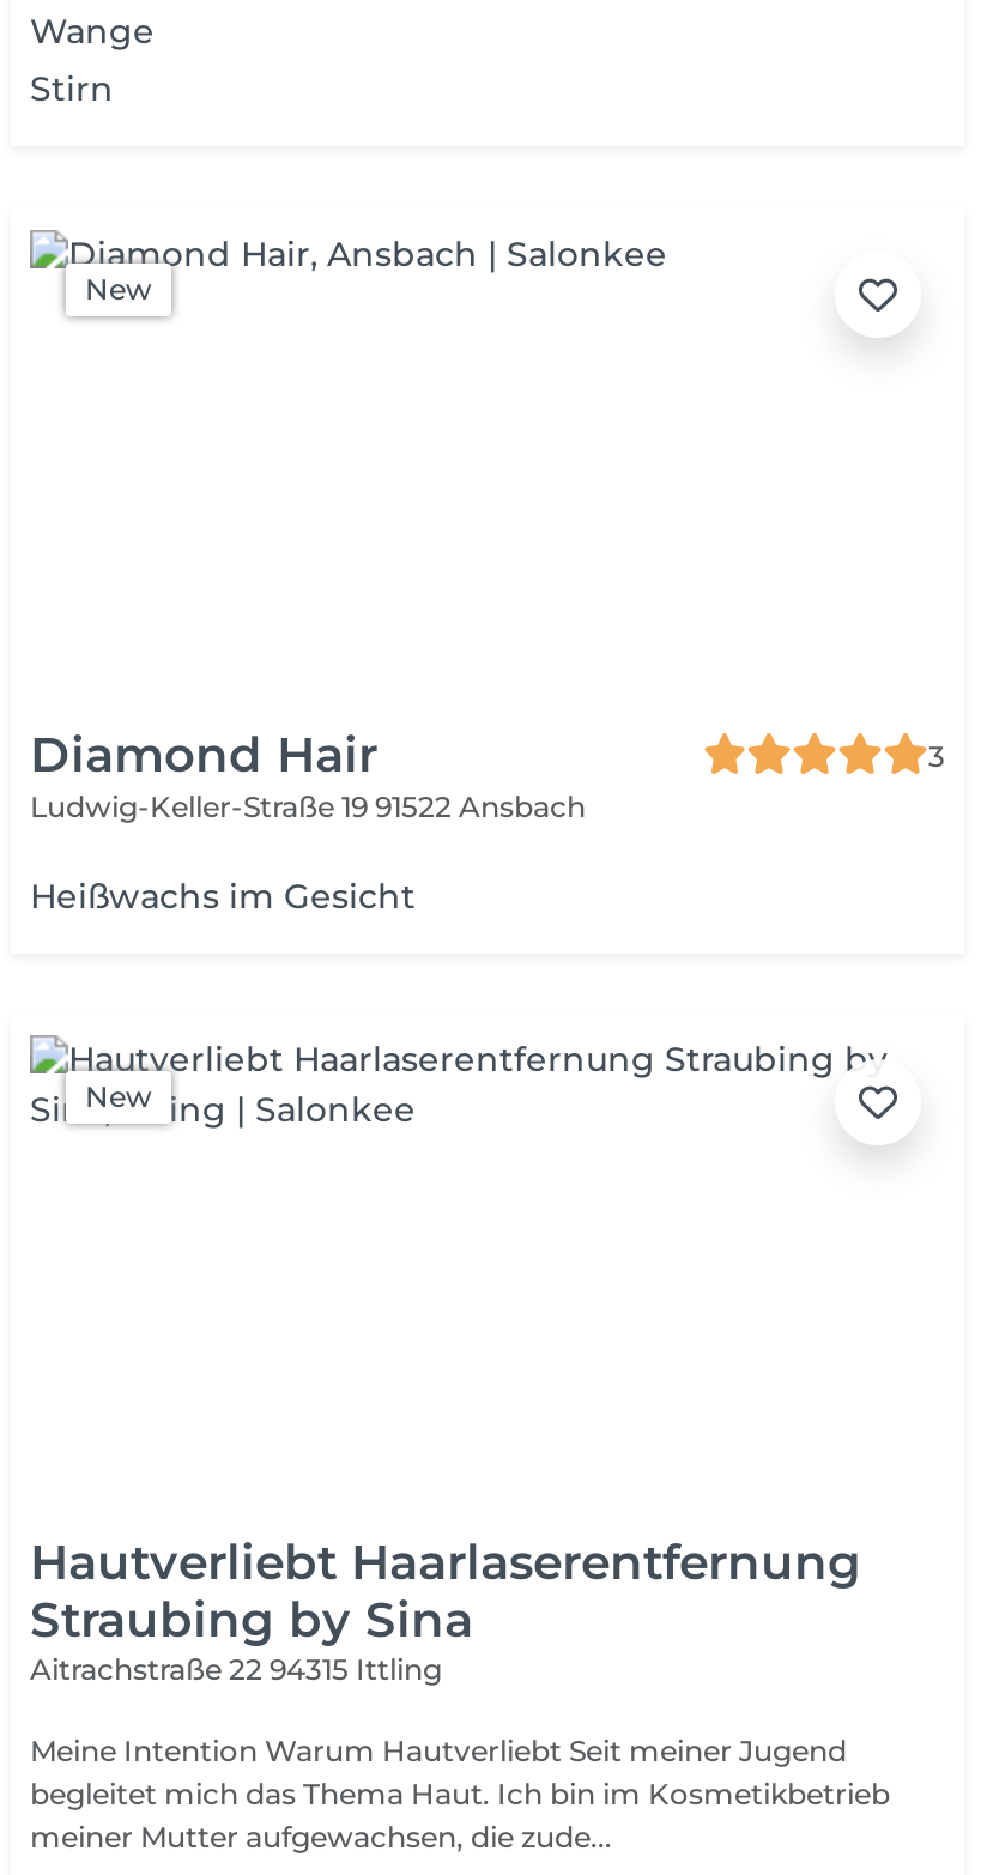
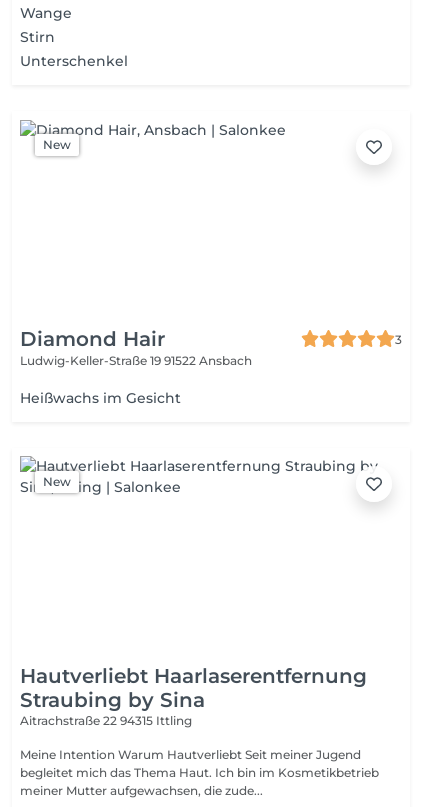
+ Unterschenkel
